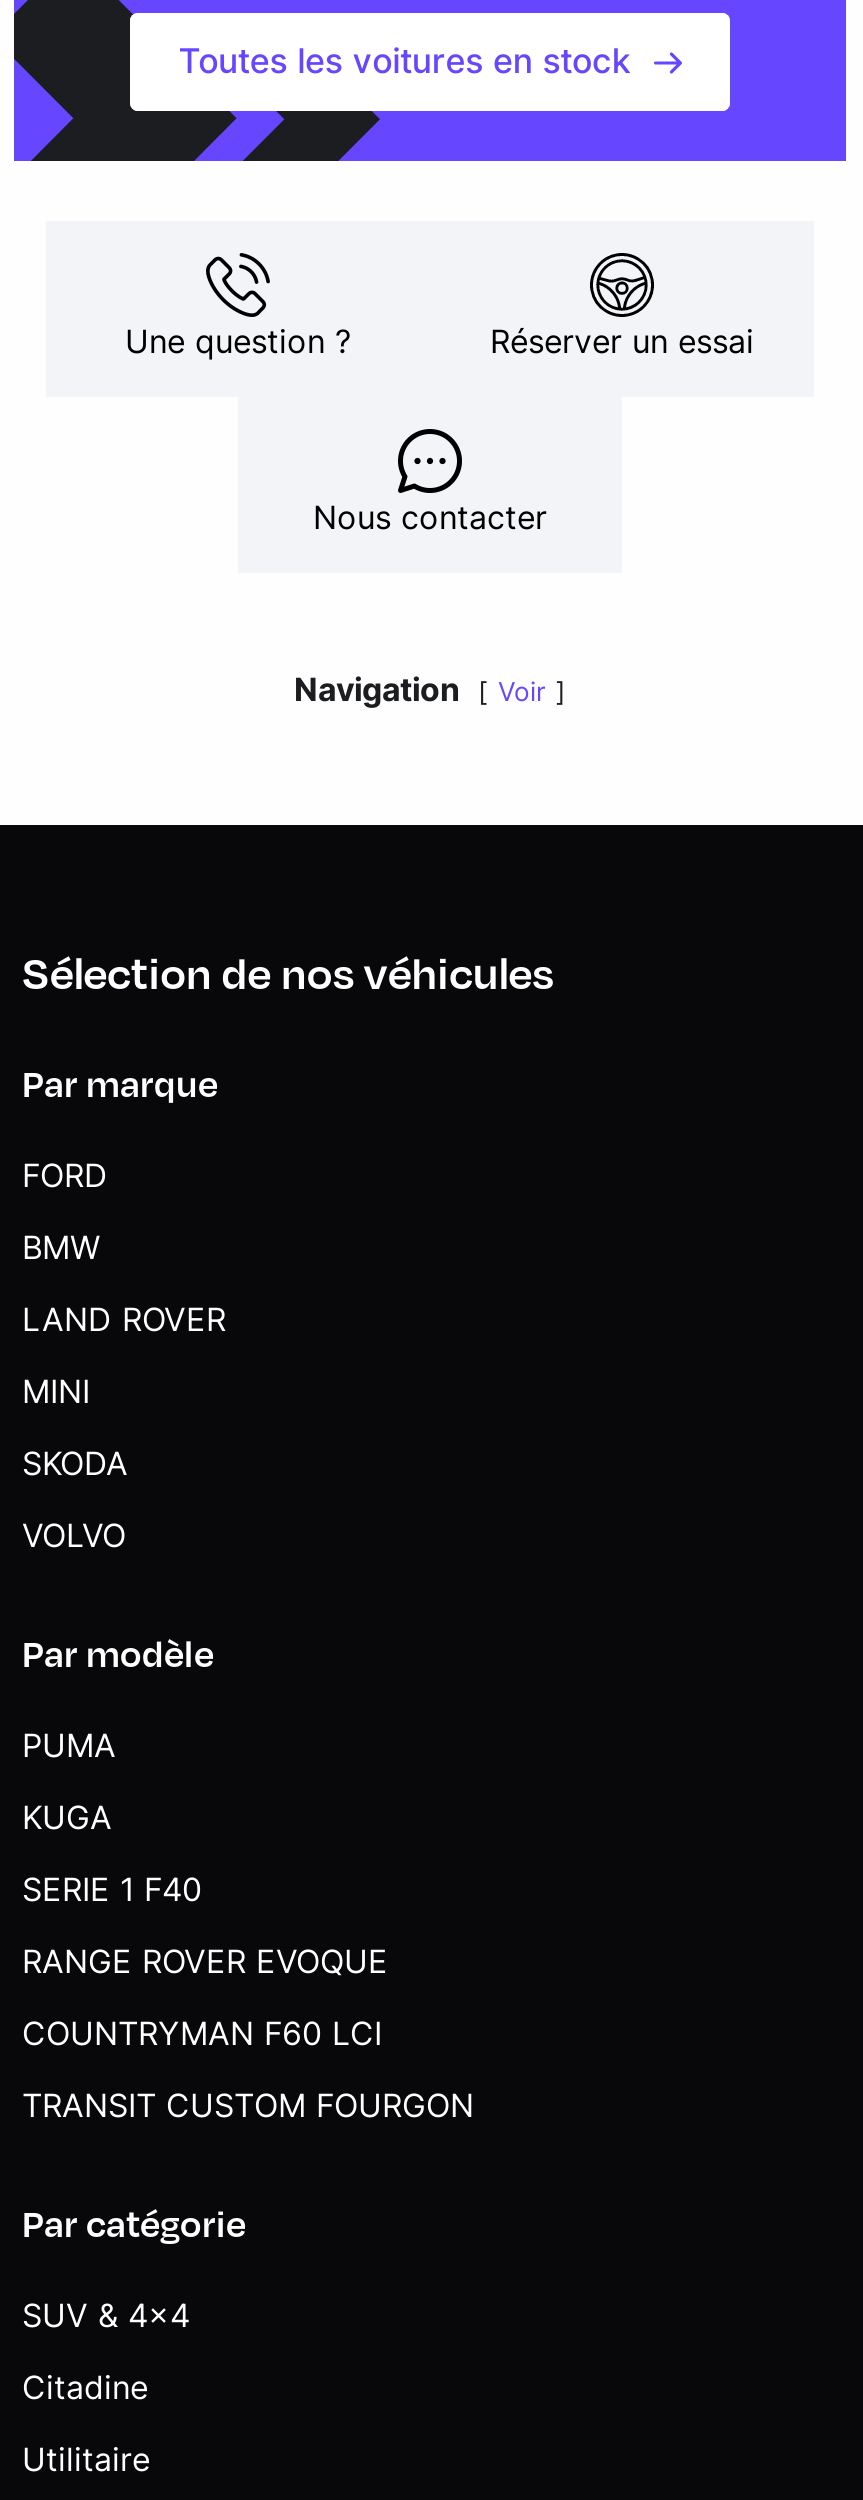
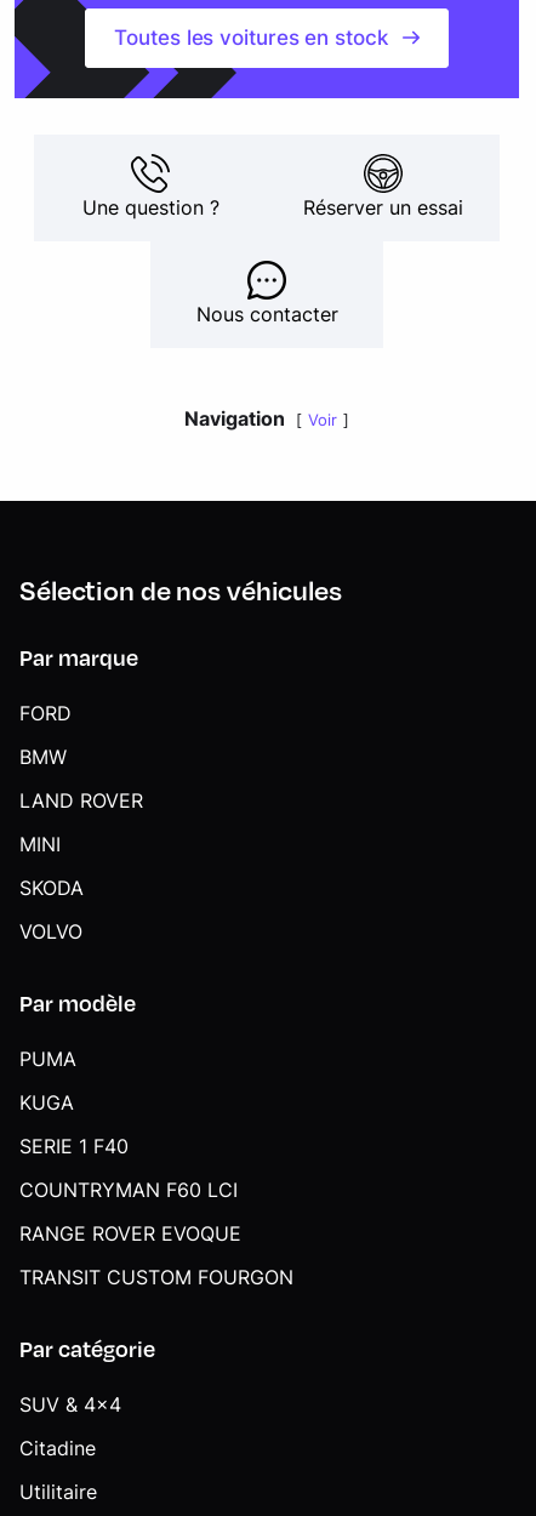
moved down: RANGE ROVER EVOQUE

moved up: COUNTRYMAN F60 LCI
